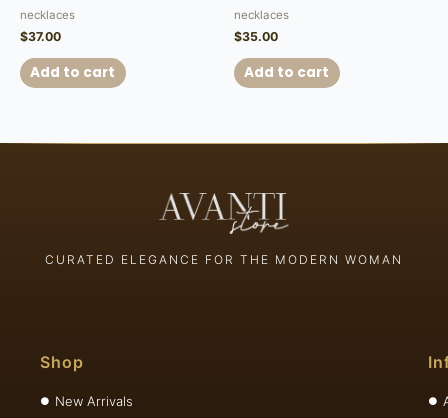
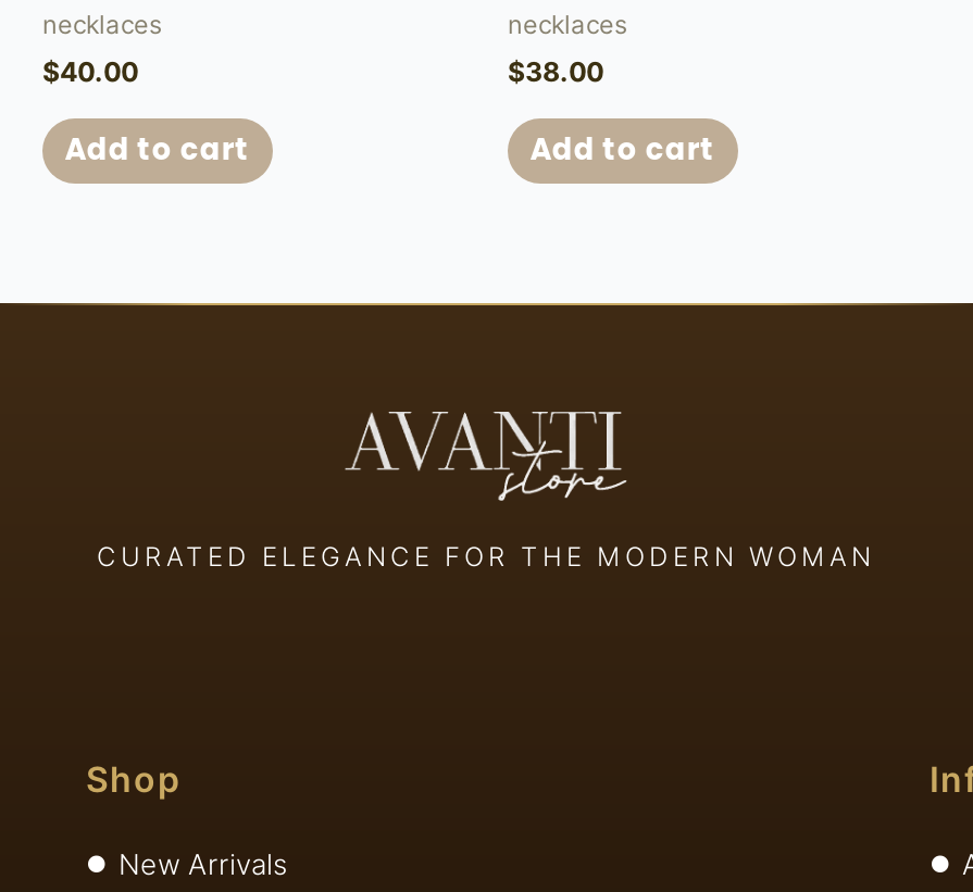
- $37.00
+ $40.00

- $35.00
+ $38.00
